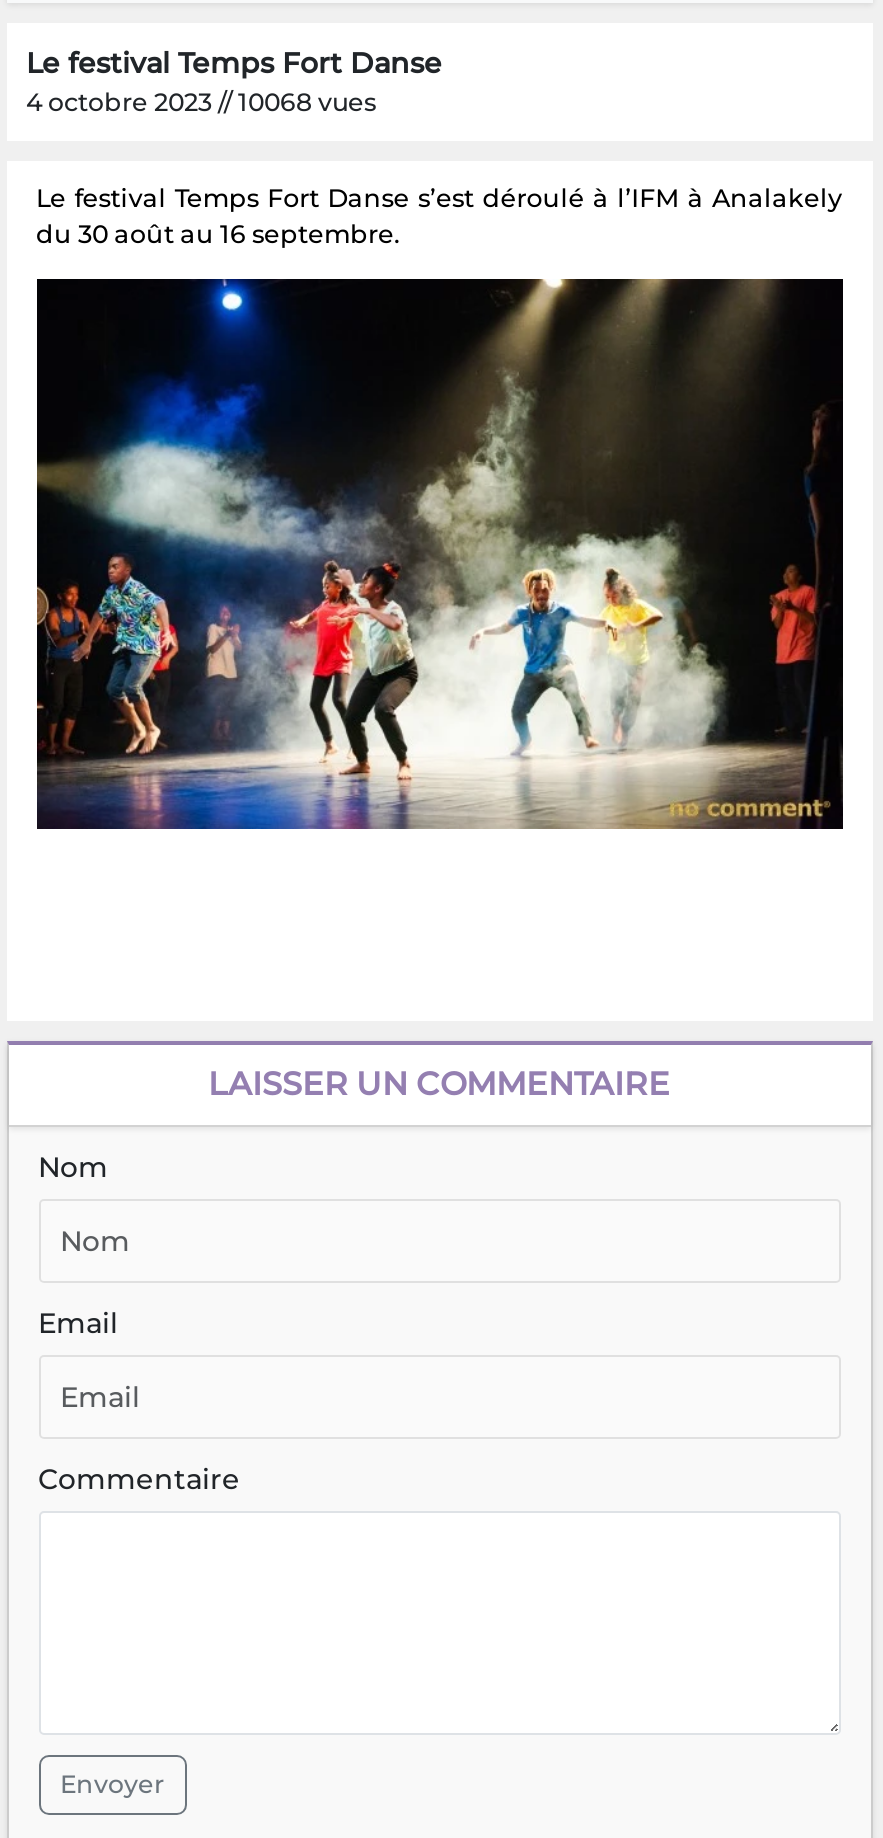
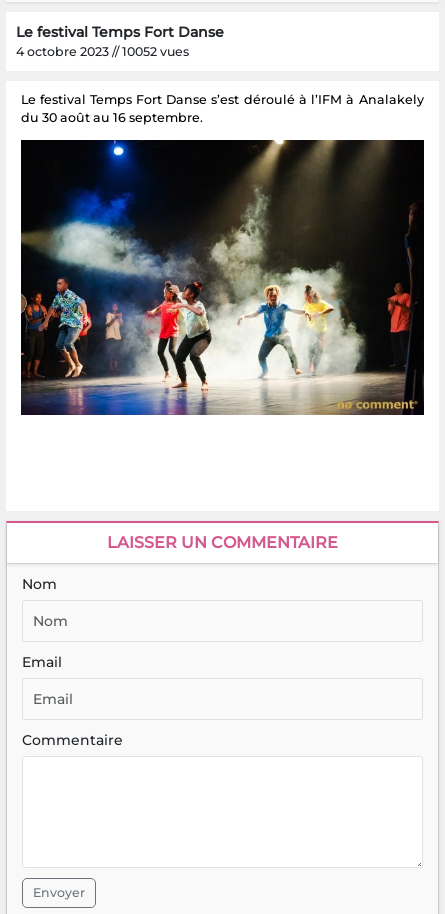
- 4 octobre 2023 // 10068 vues
+ 4 octobre 2023 // 10052 vues
